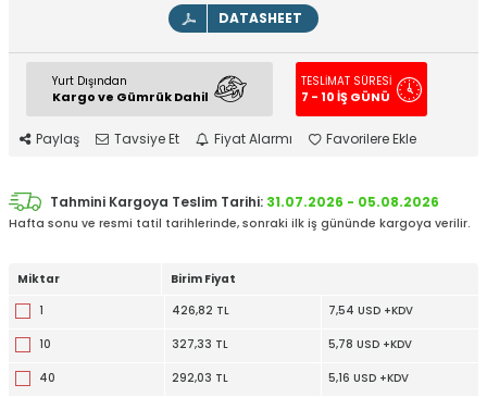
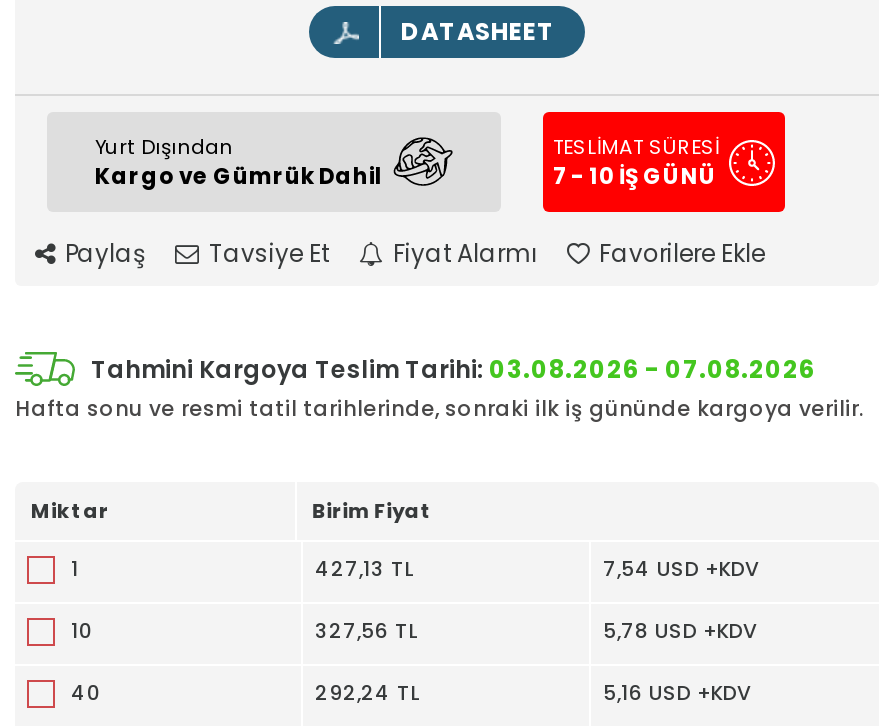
- Tahmini Kargoya Teslim Tarihi: 31.07.2026 - 05.08.2026
+ Tahmini Kargoya Teslim Tarihi: 03.08.2026 - 07.08.2026

- 426,82 TL
+ 427,13 TL

- 327,33 TL
+ 327,56 TL

- 292,03 TL
+ 292,24 TL
